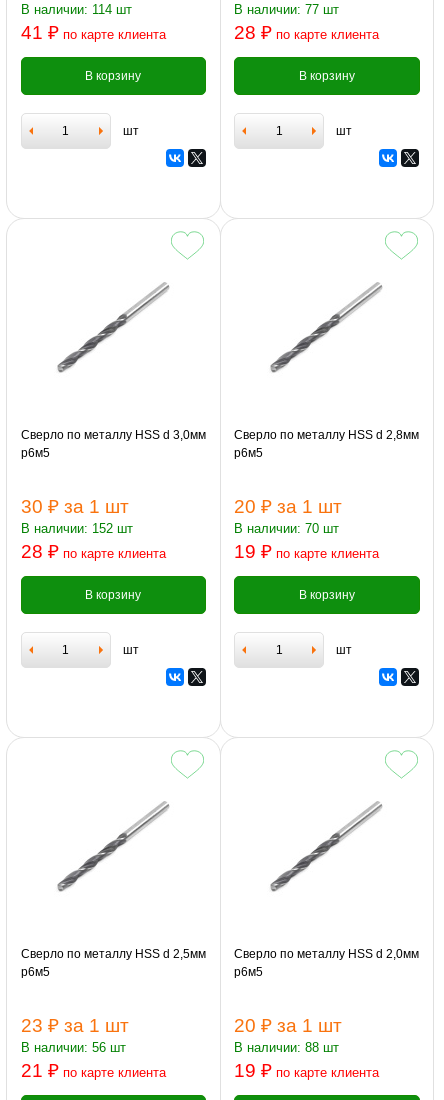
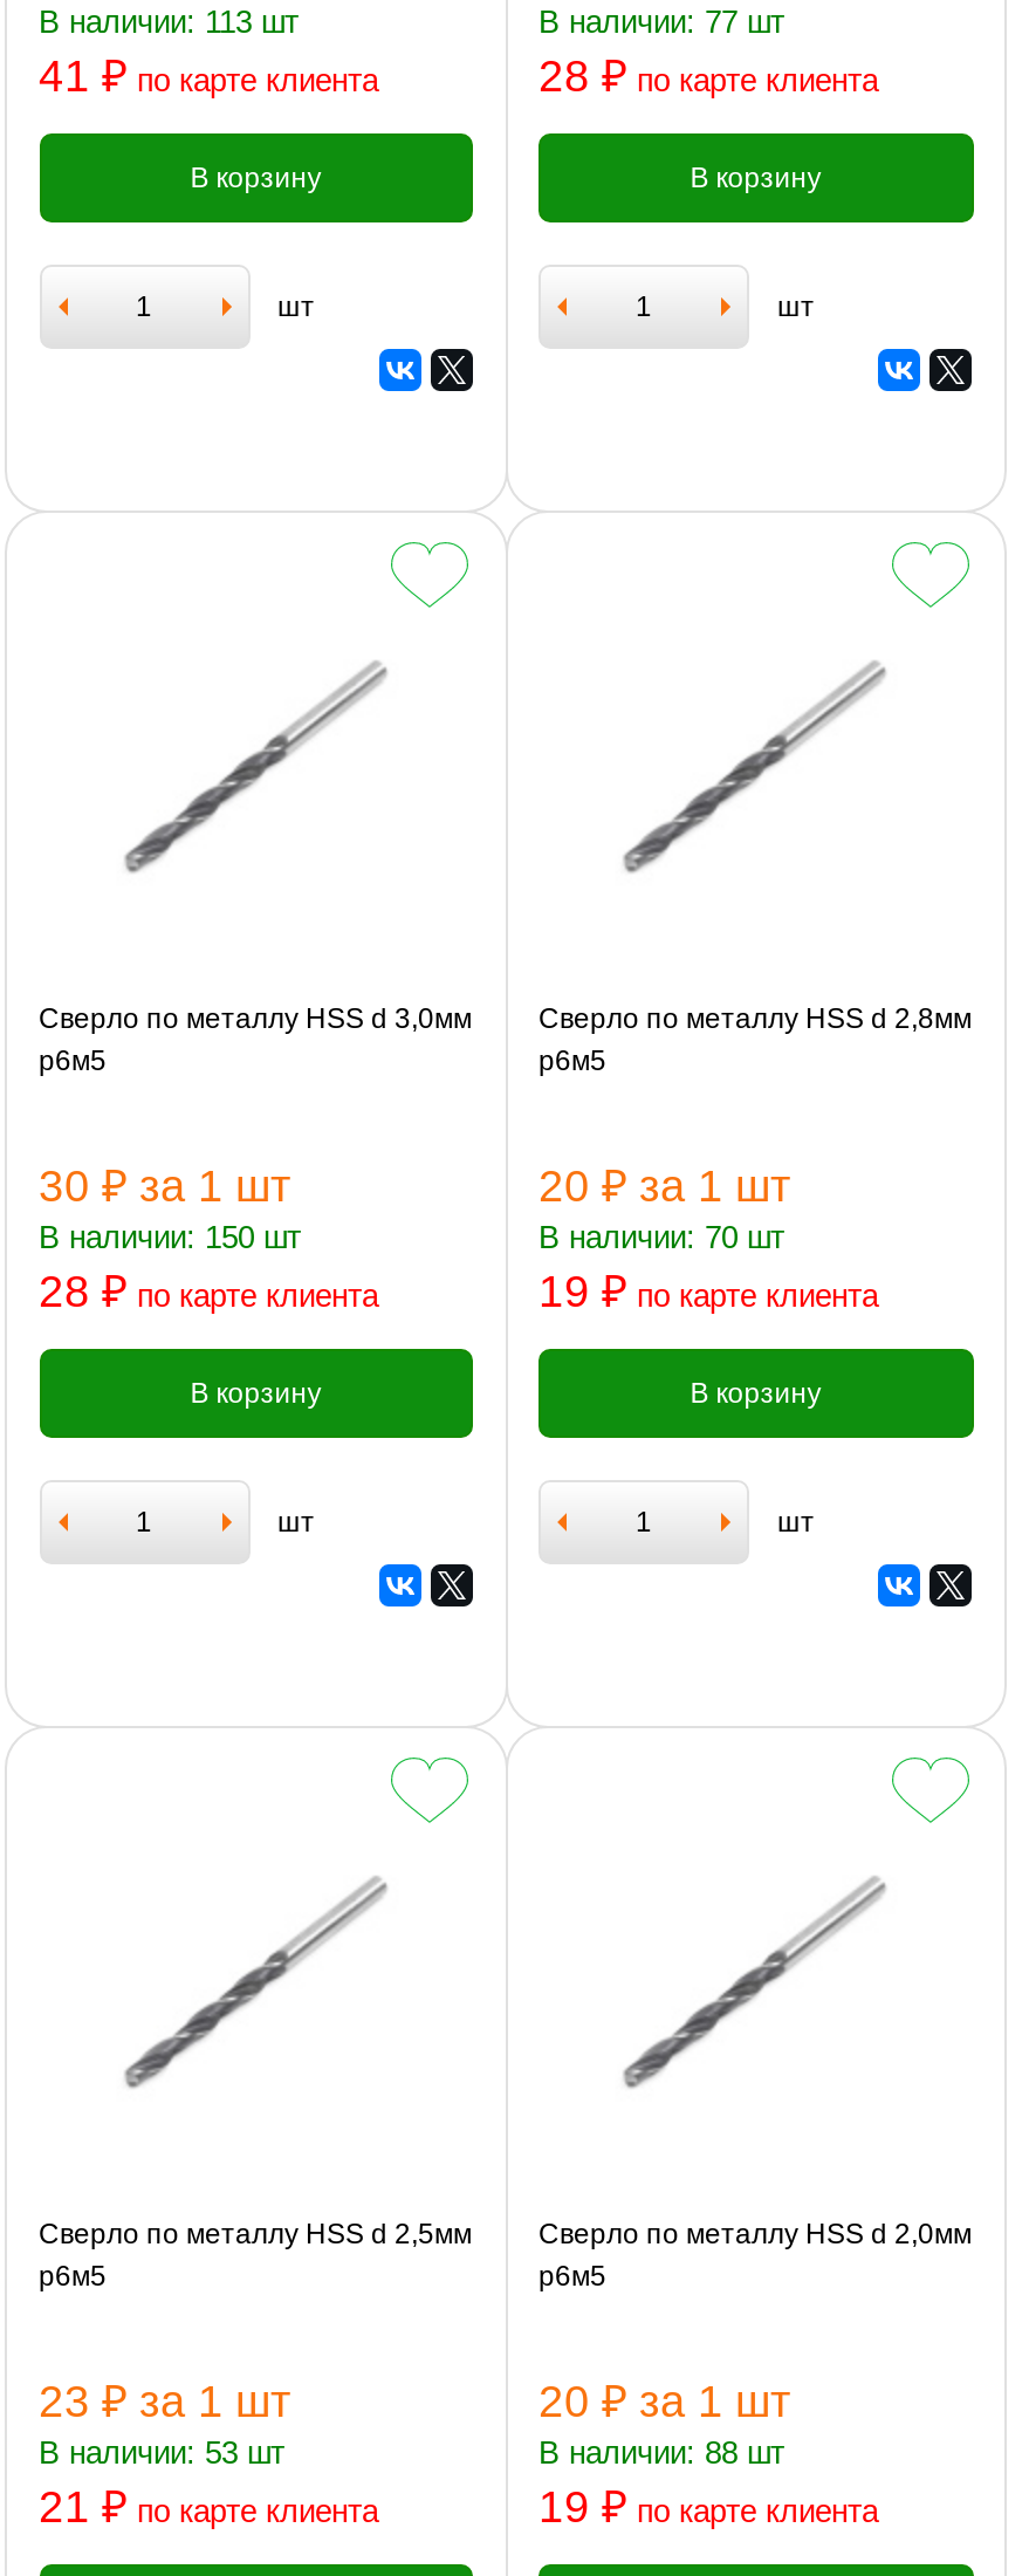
- В наличии: 114 шт
+ В наличии: 113 шт

- В наличии: 152 шт
+ В наличии: 150 шт

- В наличии: 56 шт
+ В наличии: 53 шт
